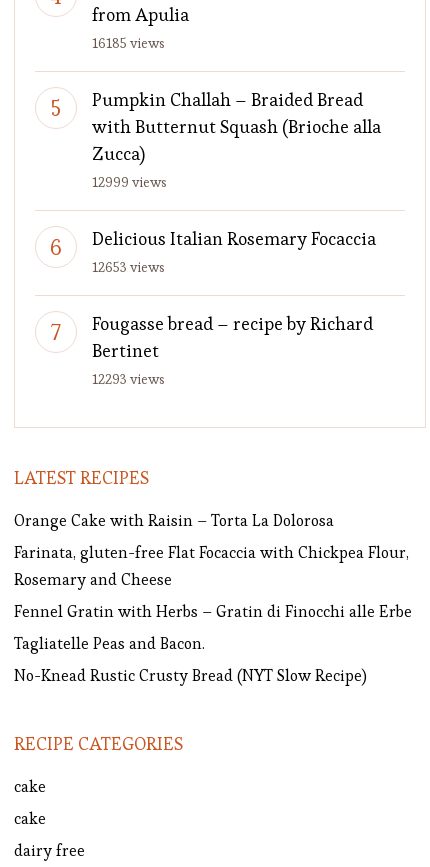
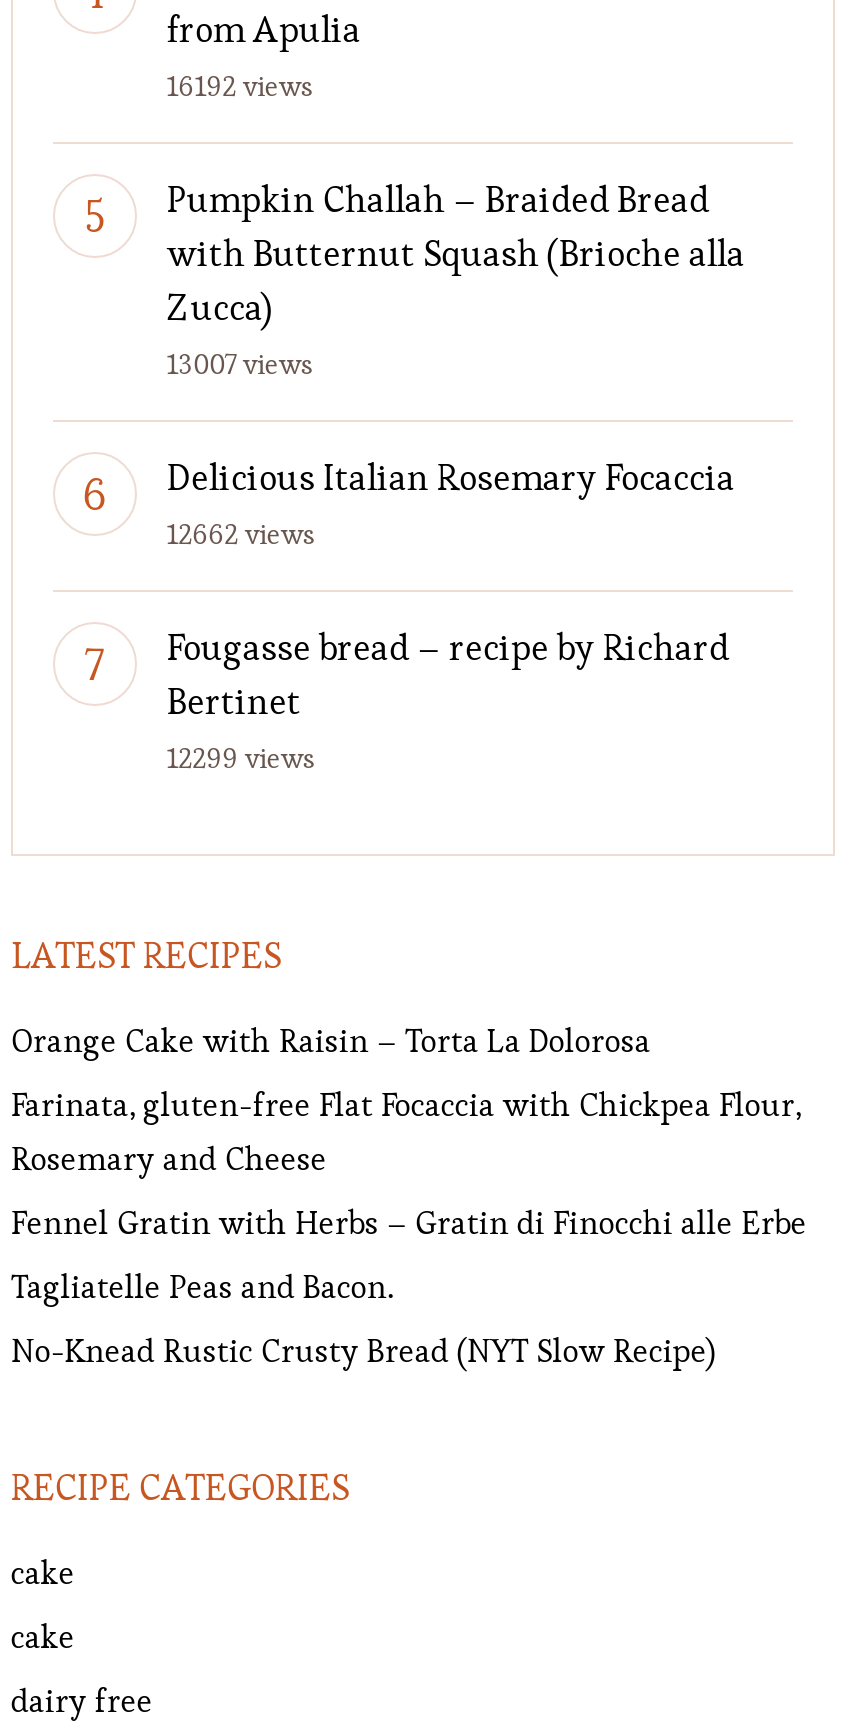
- 16185 views
+ 16192 views

- 12999 views
+ 13007 views

- 12653 views
+ 12662 views

- 12293 views
+ 12299 views
